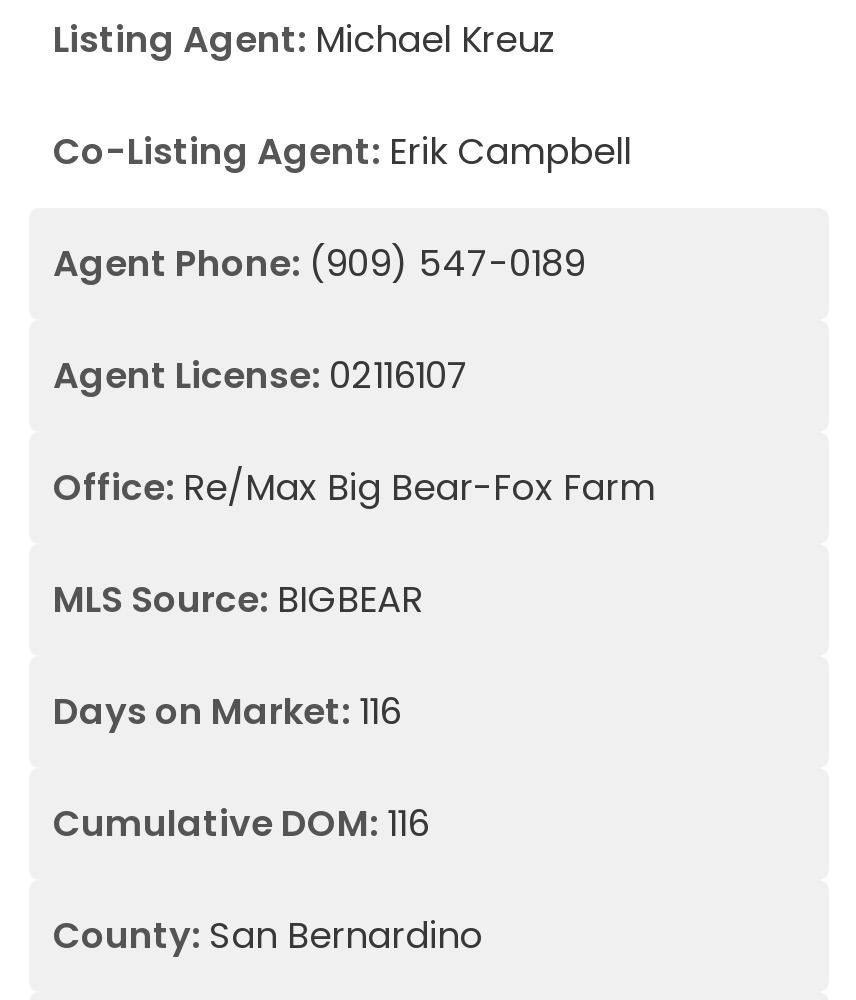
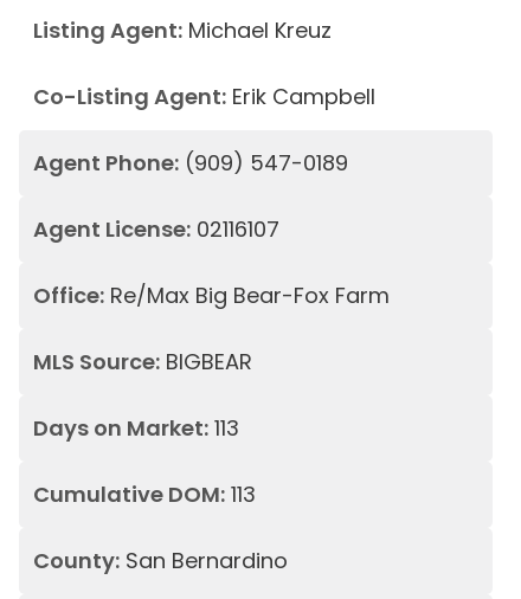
- Days on Market: 116
+ Days on Market: 113

- Cumulative DOM: 116
+ Cumulative DOM: 113
